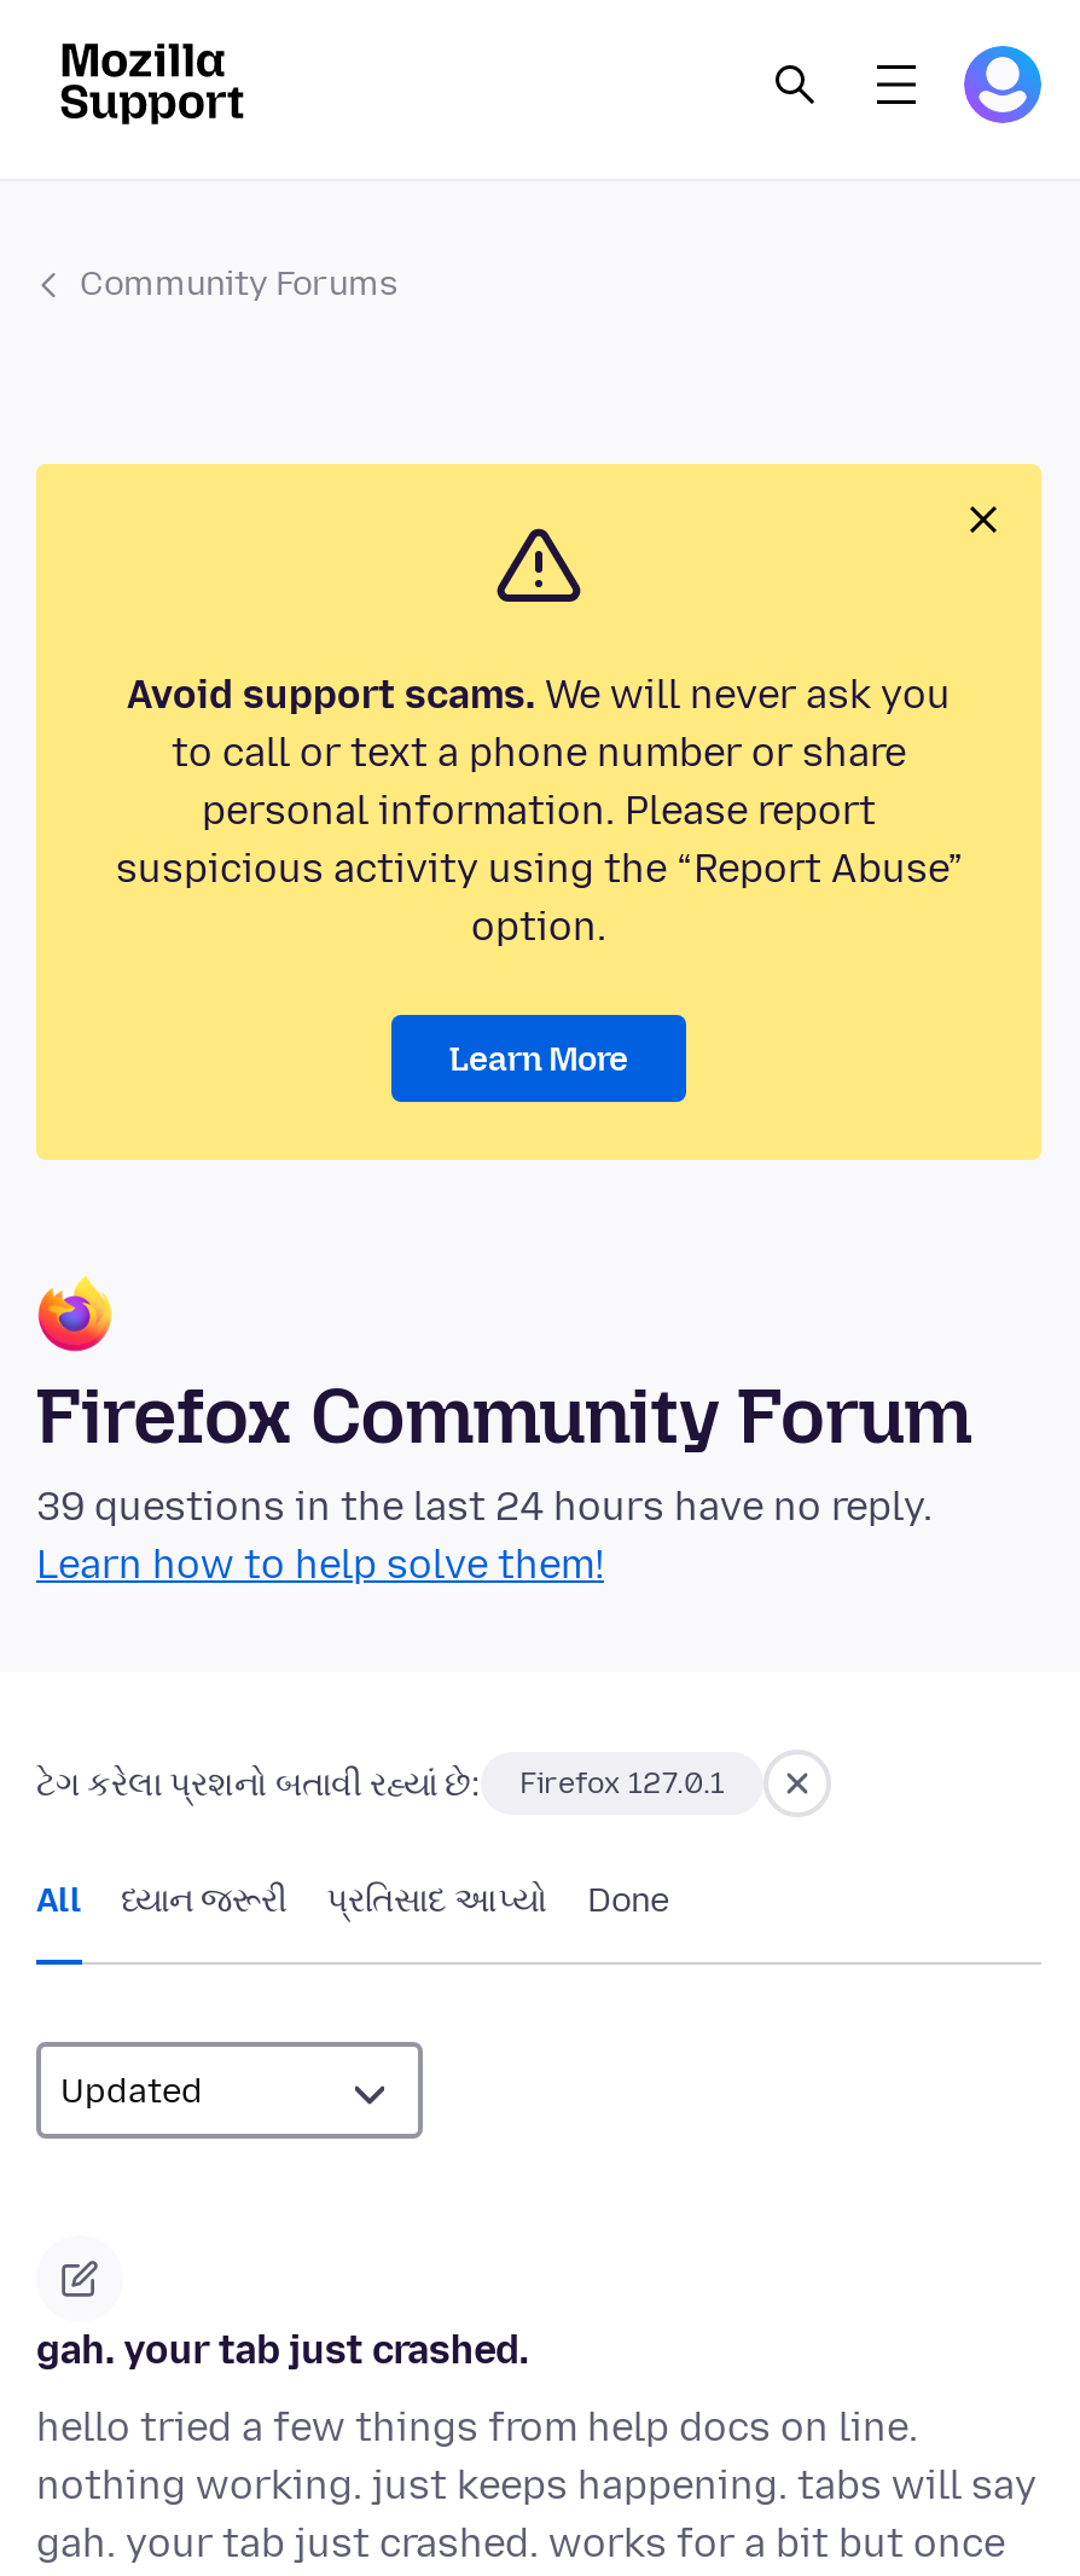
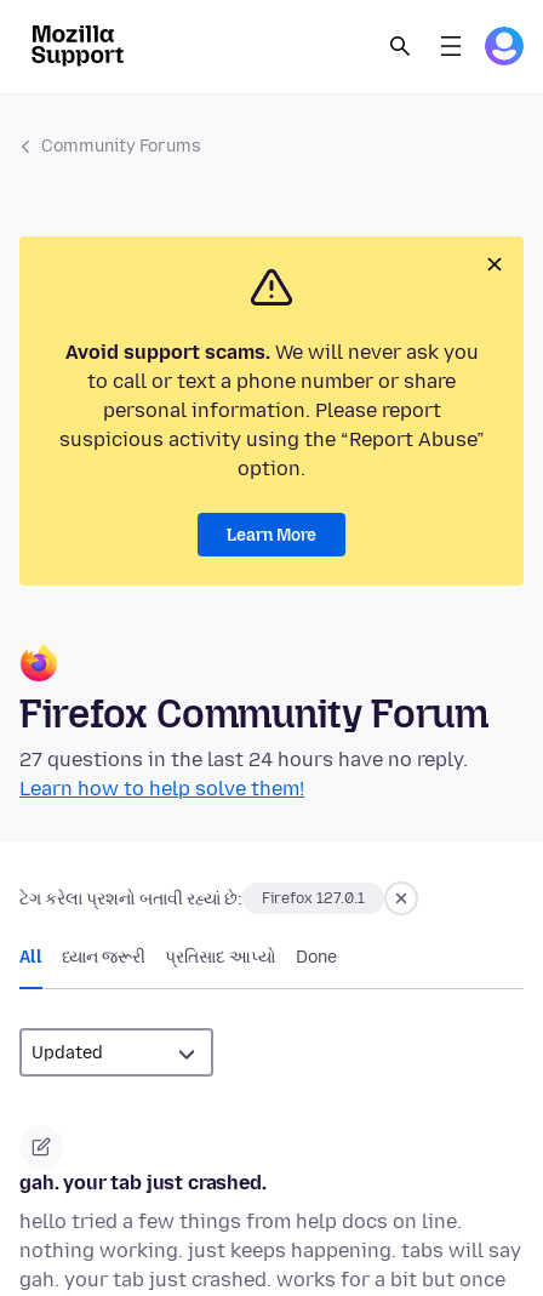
- 39 questions in the last 24 hours have no reply.
+ 27 questions in the last 24 hours have no reply.
